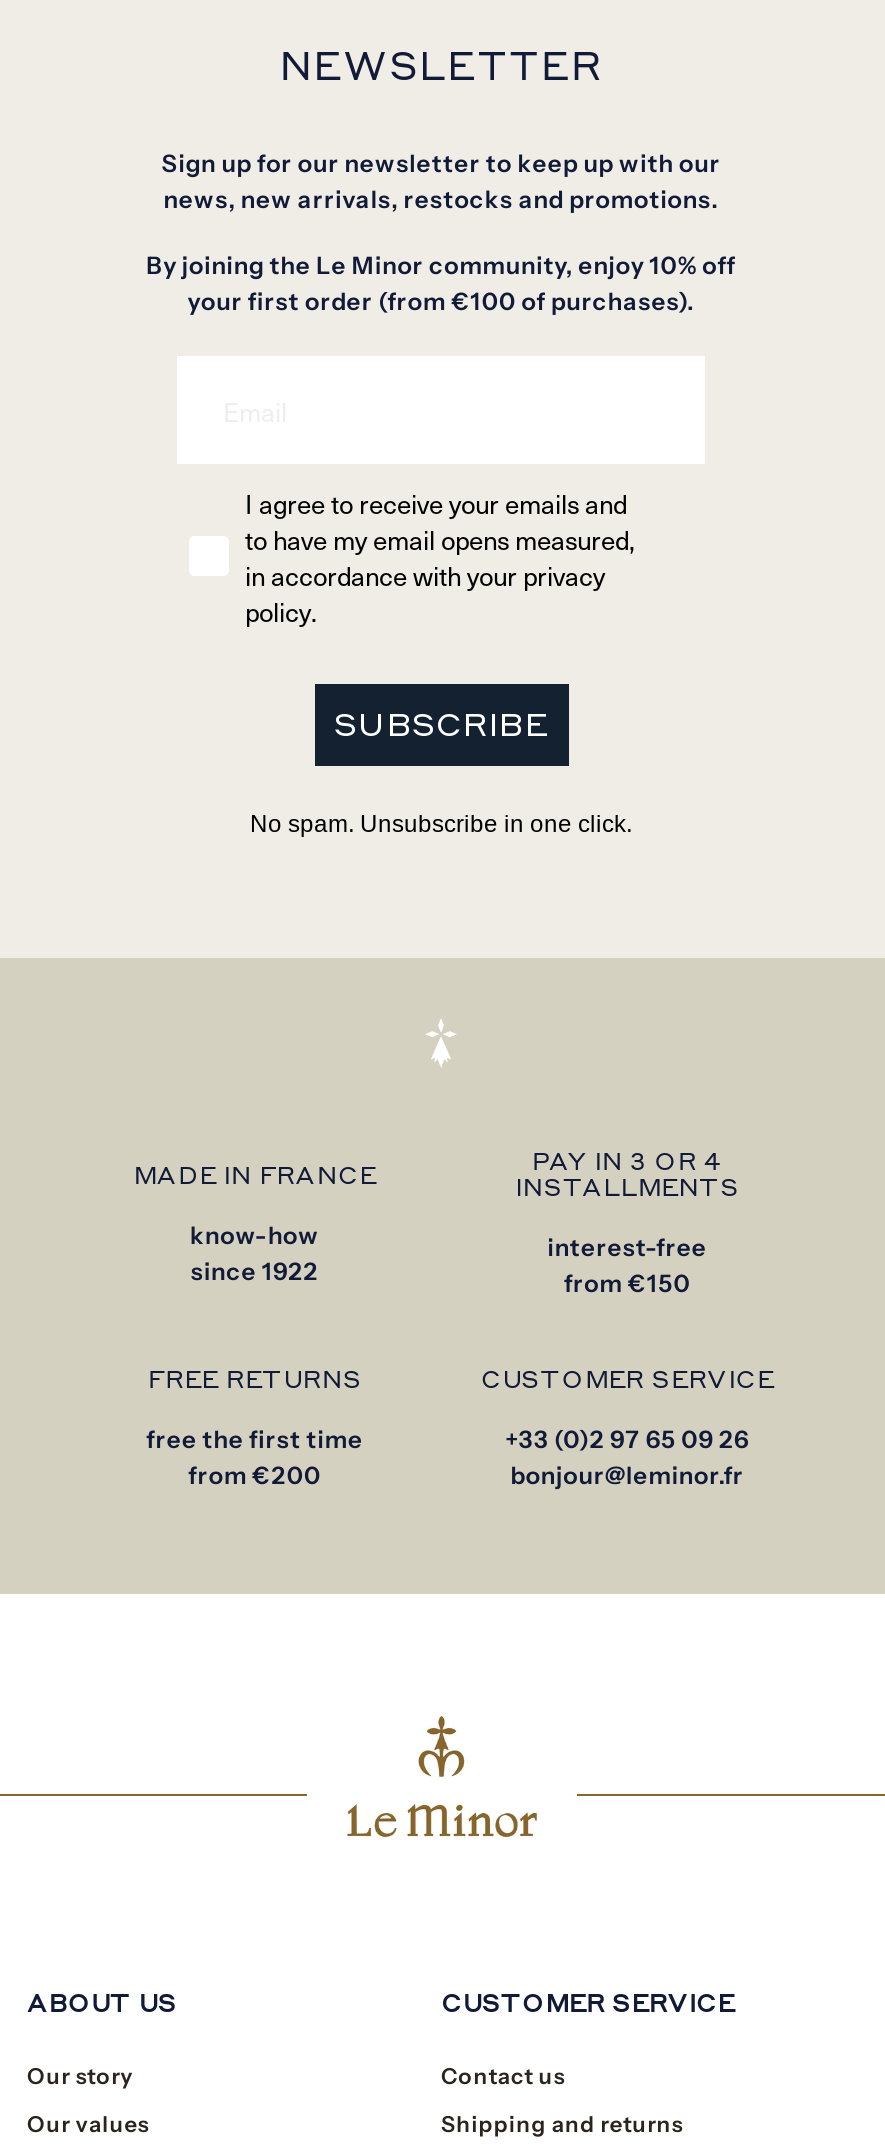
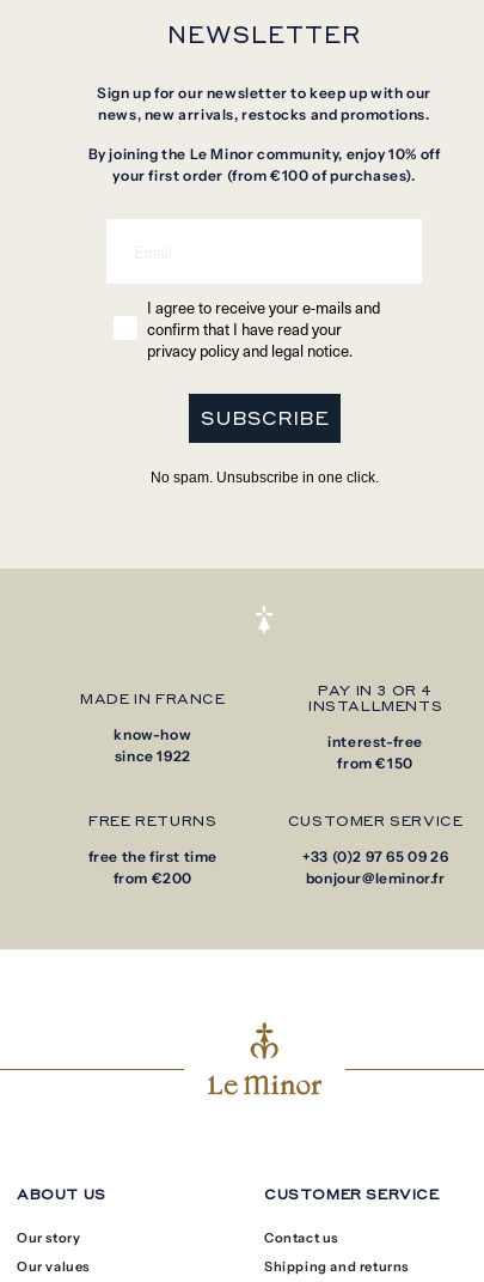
- I agree to receive your emails and
- to have my email opens measured,
- in accordance with your privacy
- policy.
+ I agree to receive your e-mails and
+ confirm that I have read your
+ privacy policy and legal notice.
